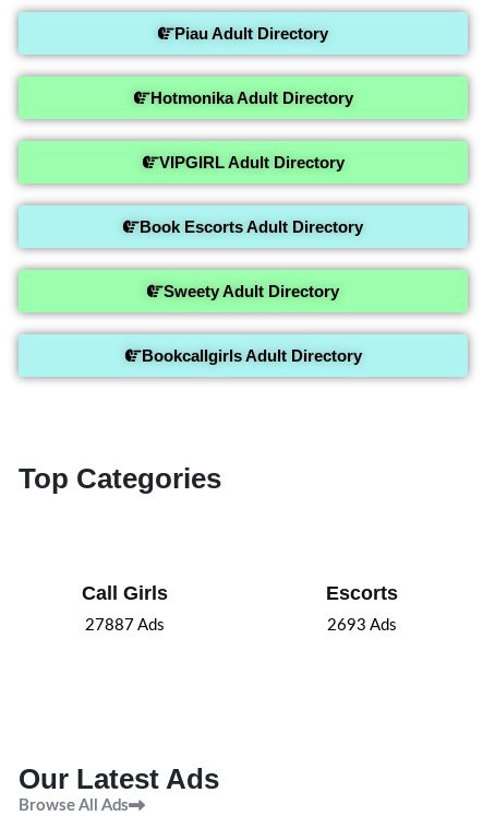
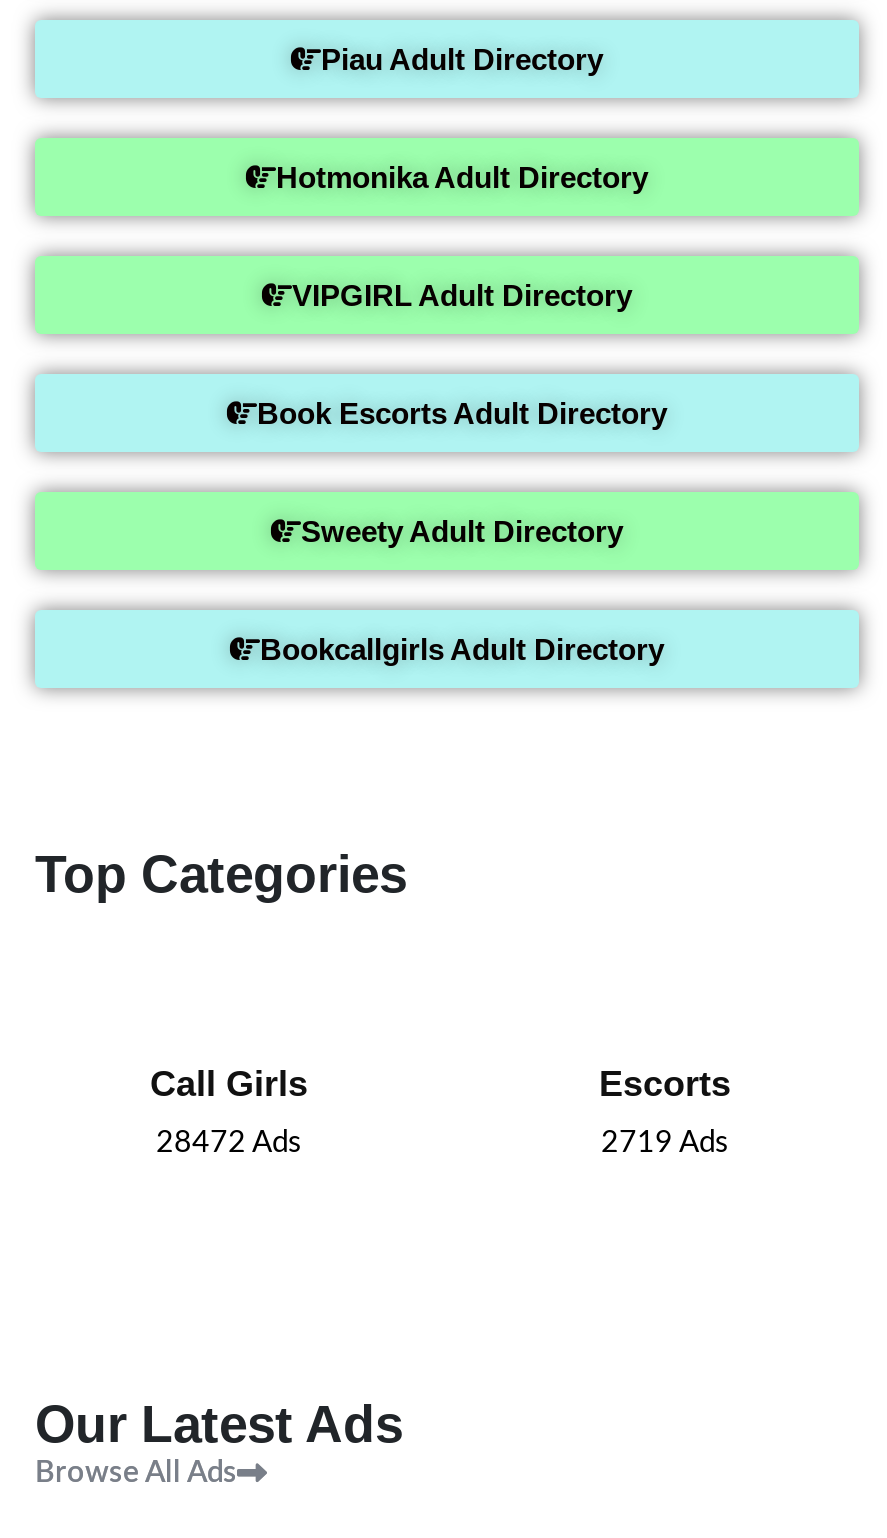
- 27887 Ads
+ 28472 Ads

- 2693 Ads
+ 2719 Ads
